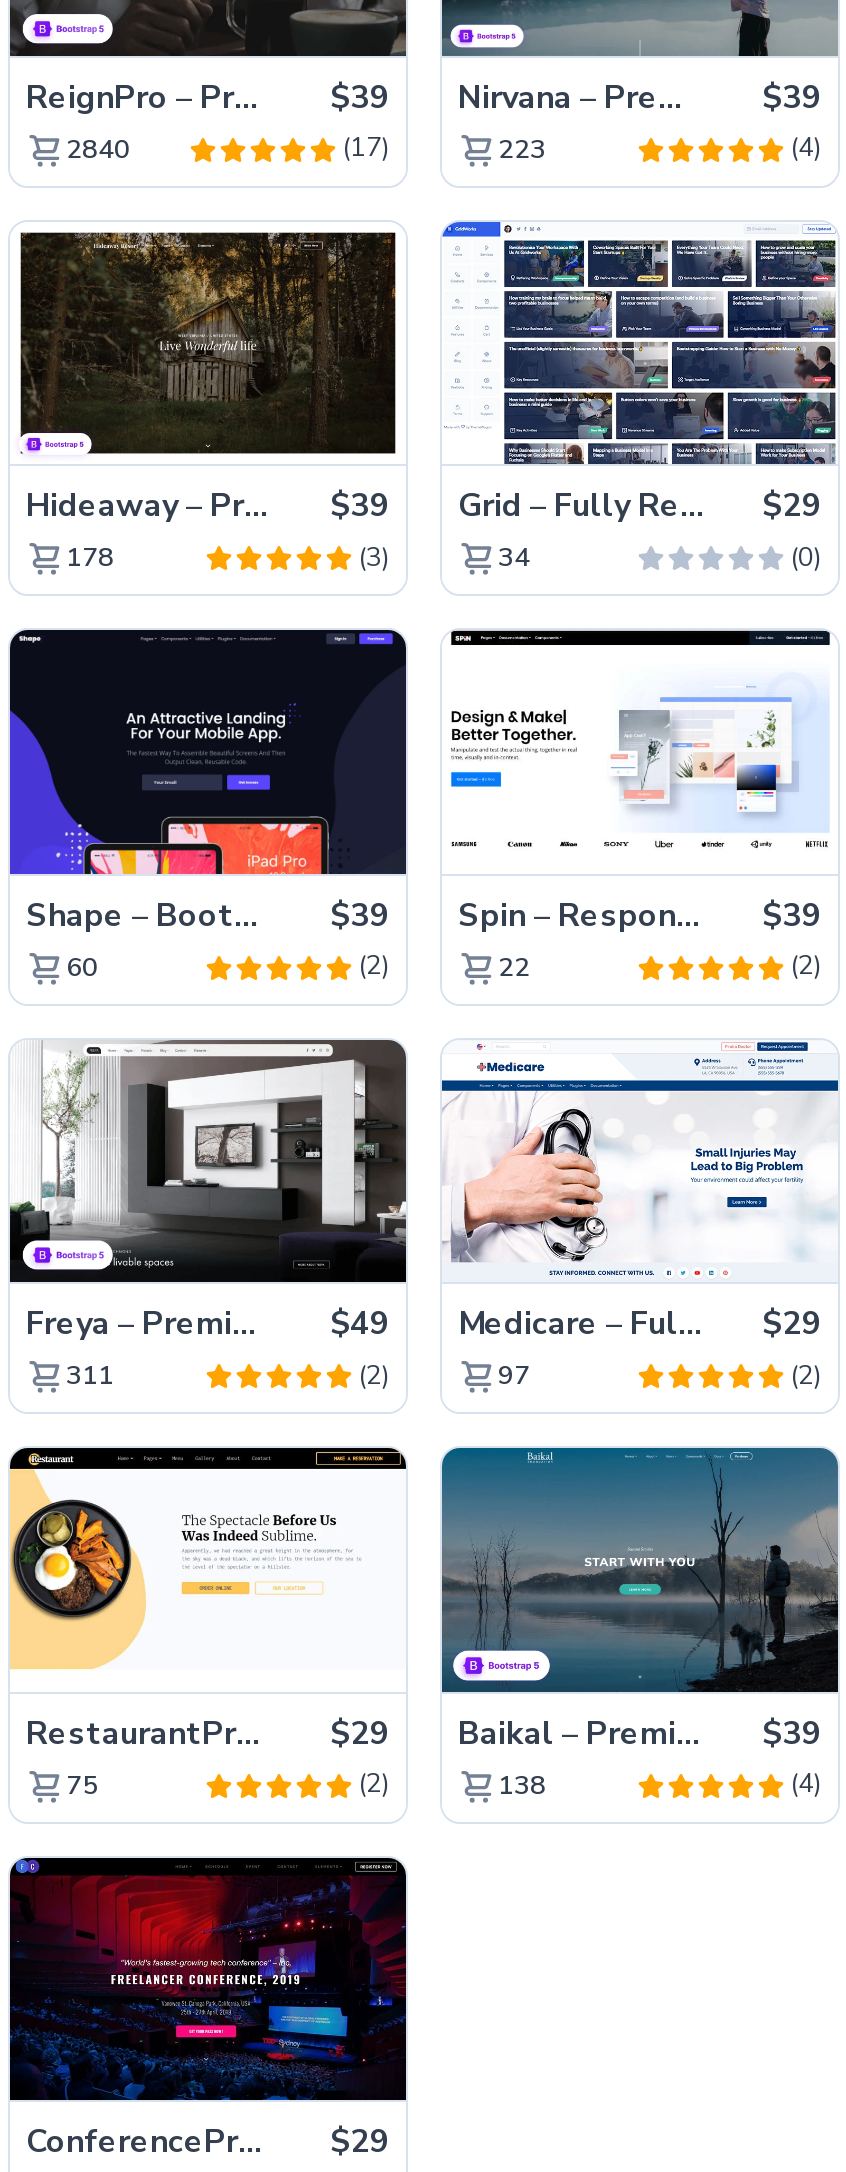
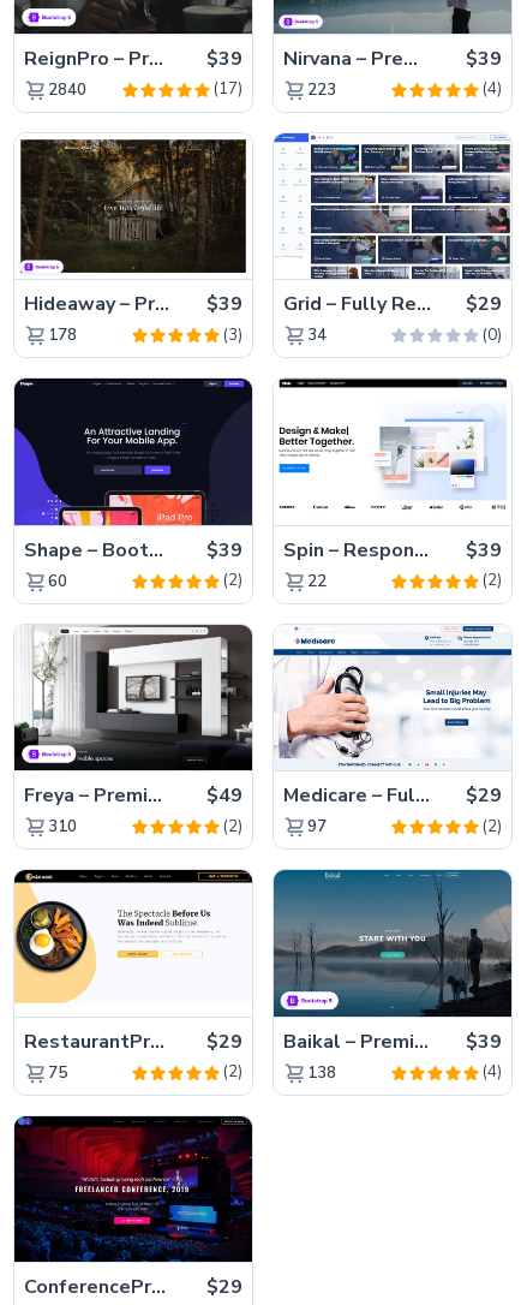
- 311
+ 310
